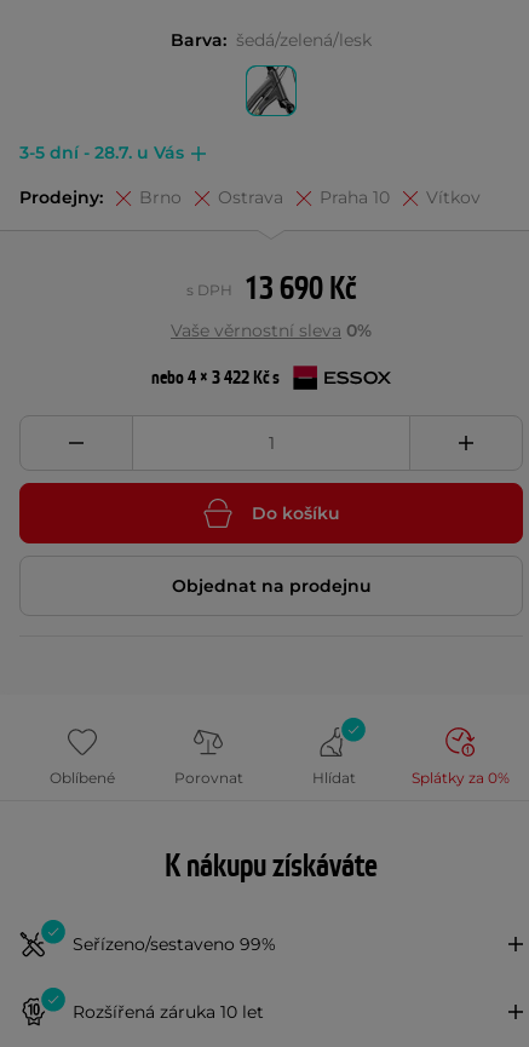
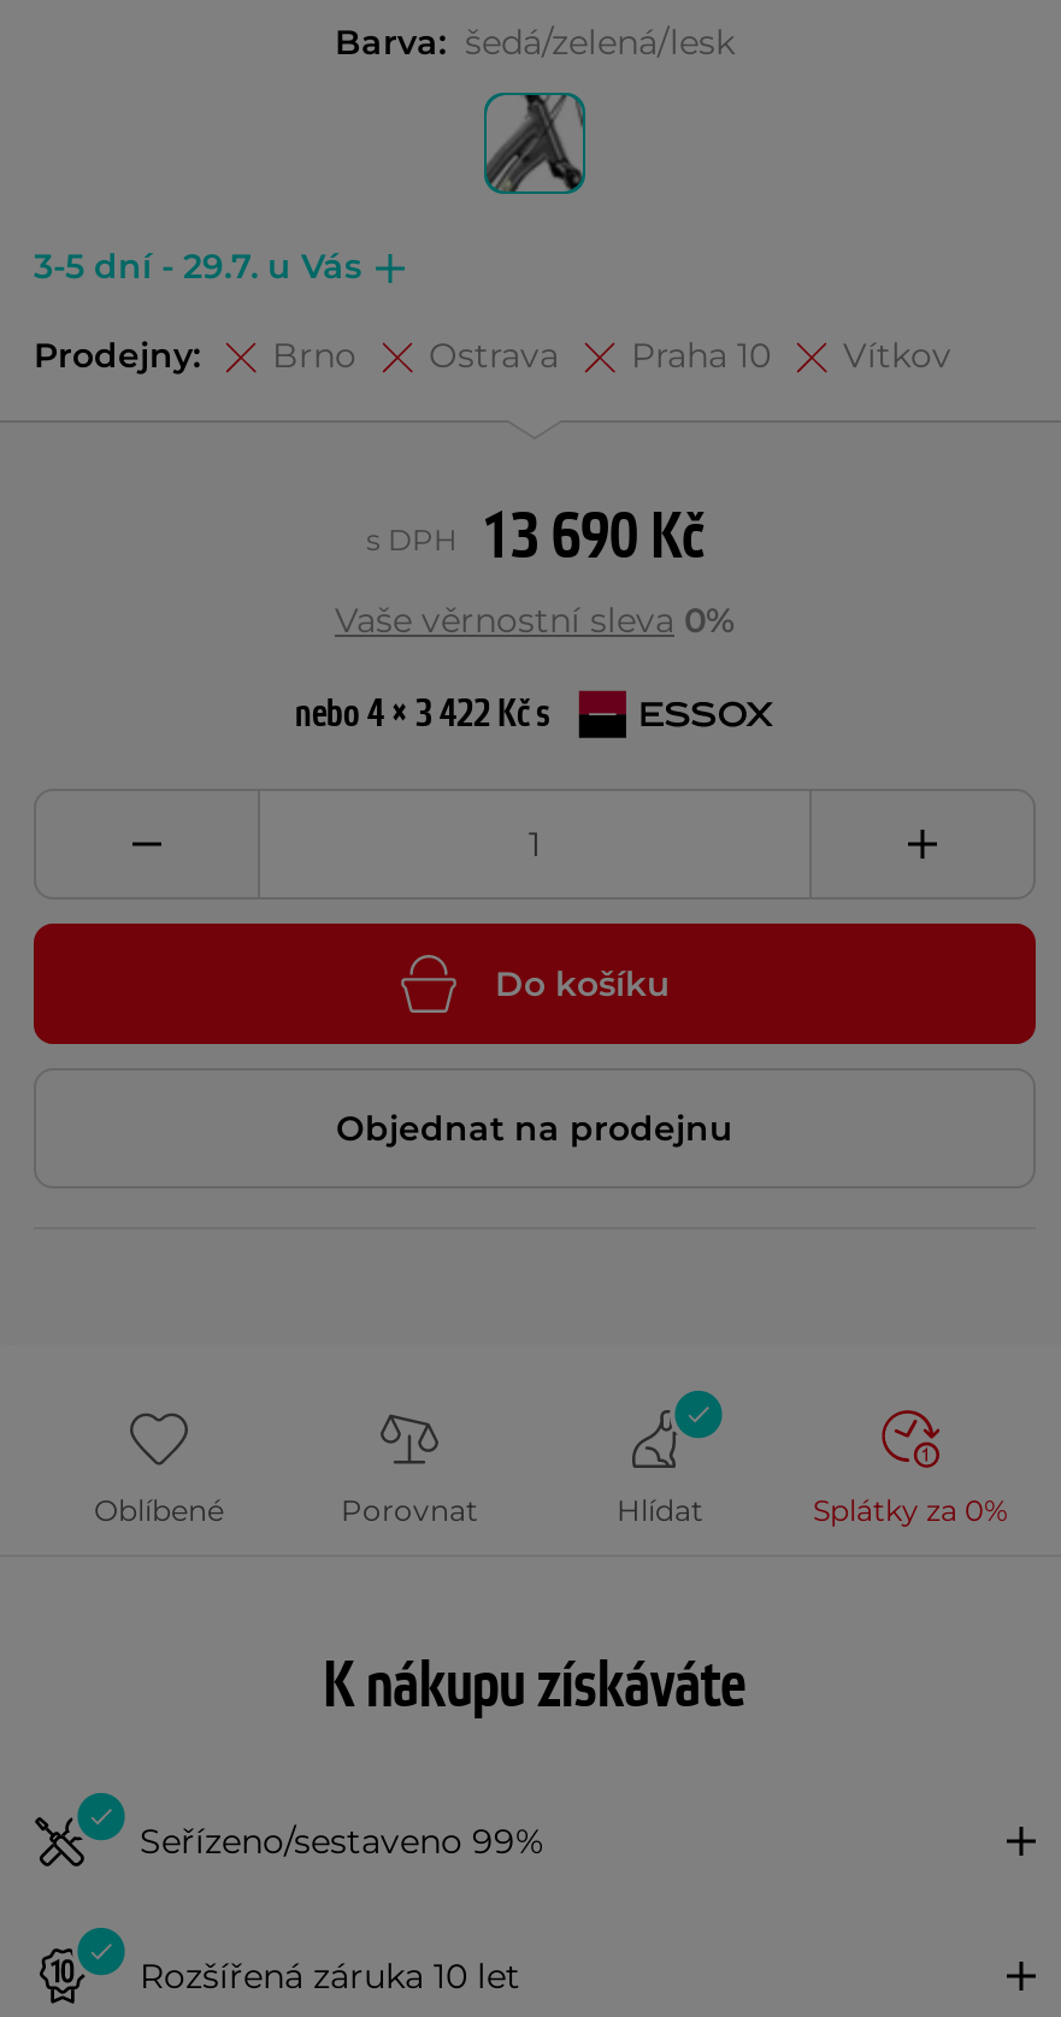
- 3-5 dní - 28.7. u Vás
+ 3-5 dní - 29.7. u Vás
